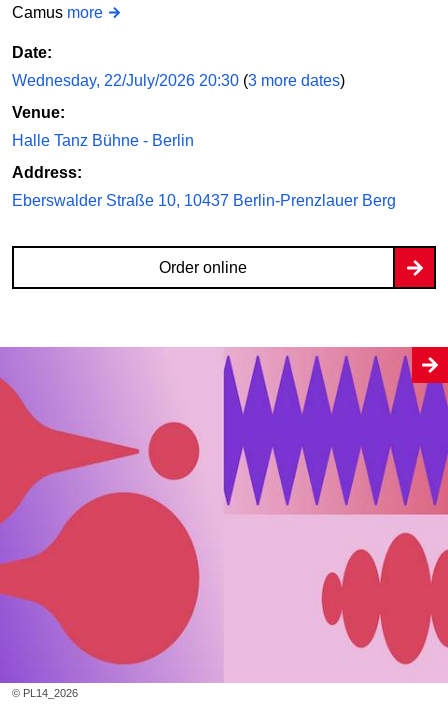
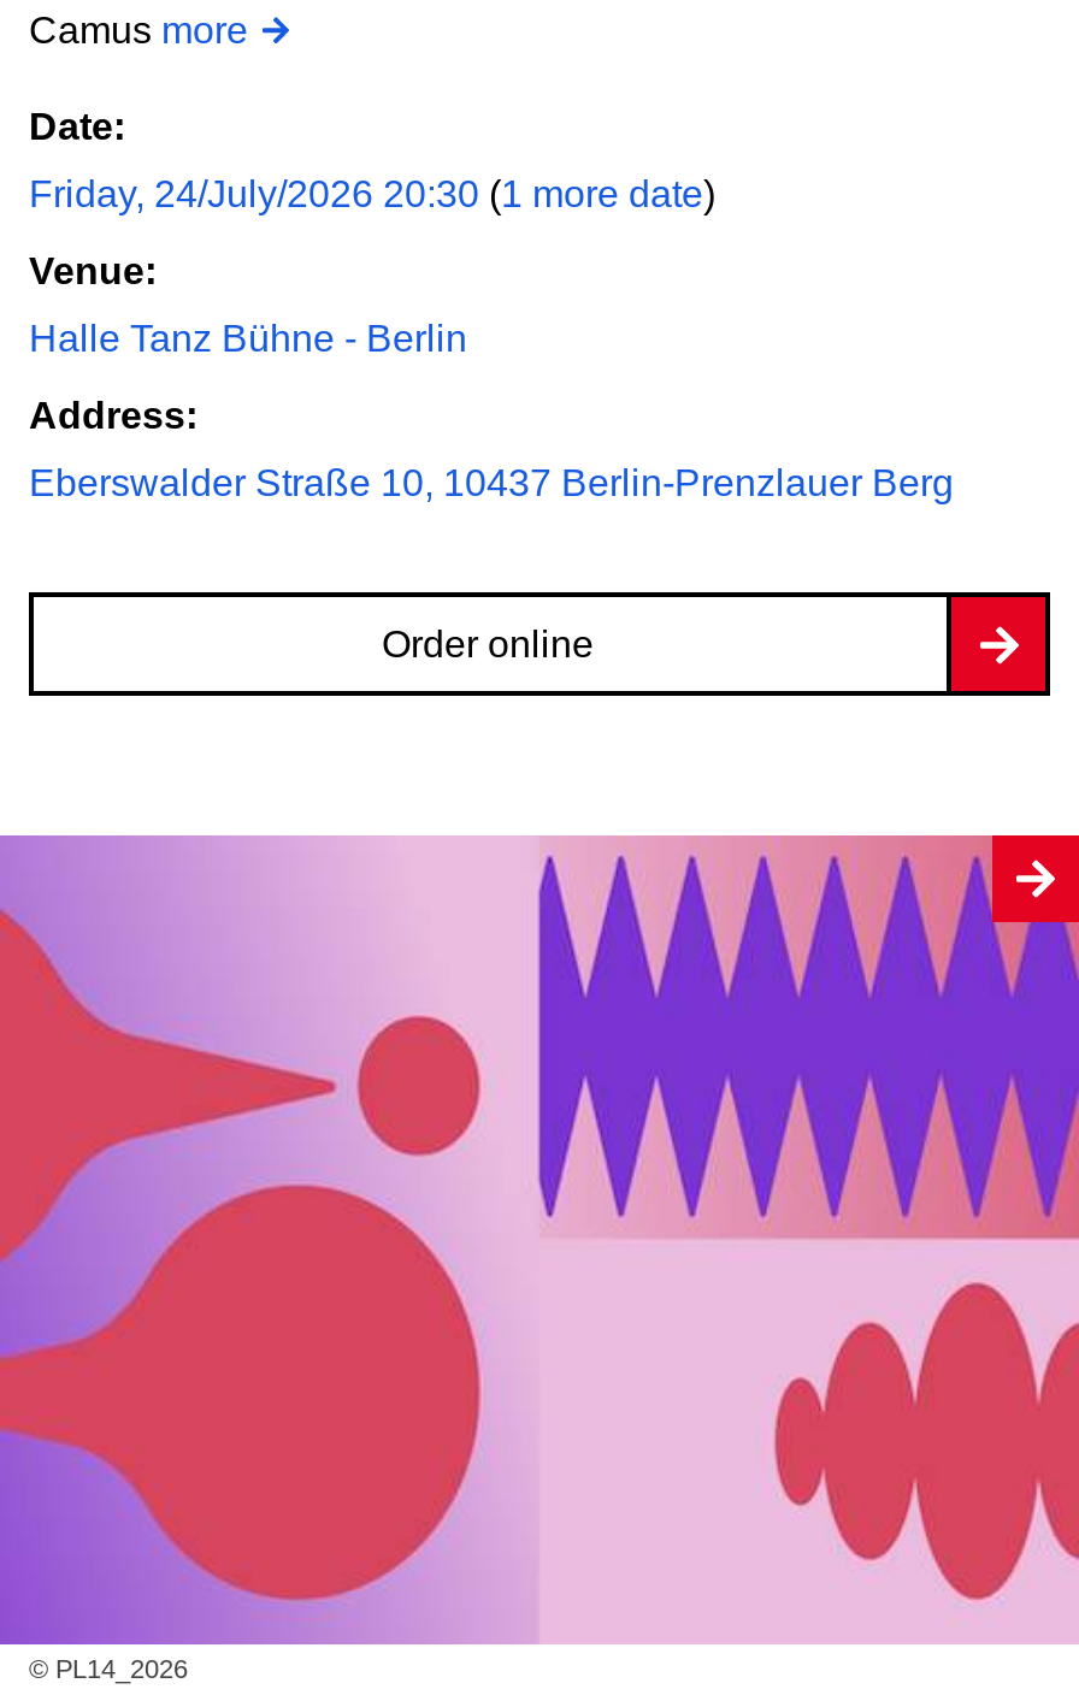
- Wednesday, 22/July/2026 20:30 (3 more dates)
+ Friday, 24/July/2026 20:30 (1 more date)
